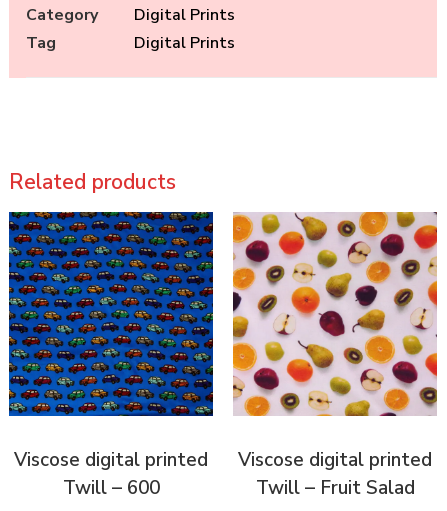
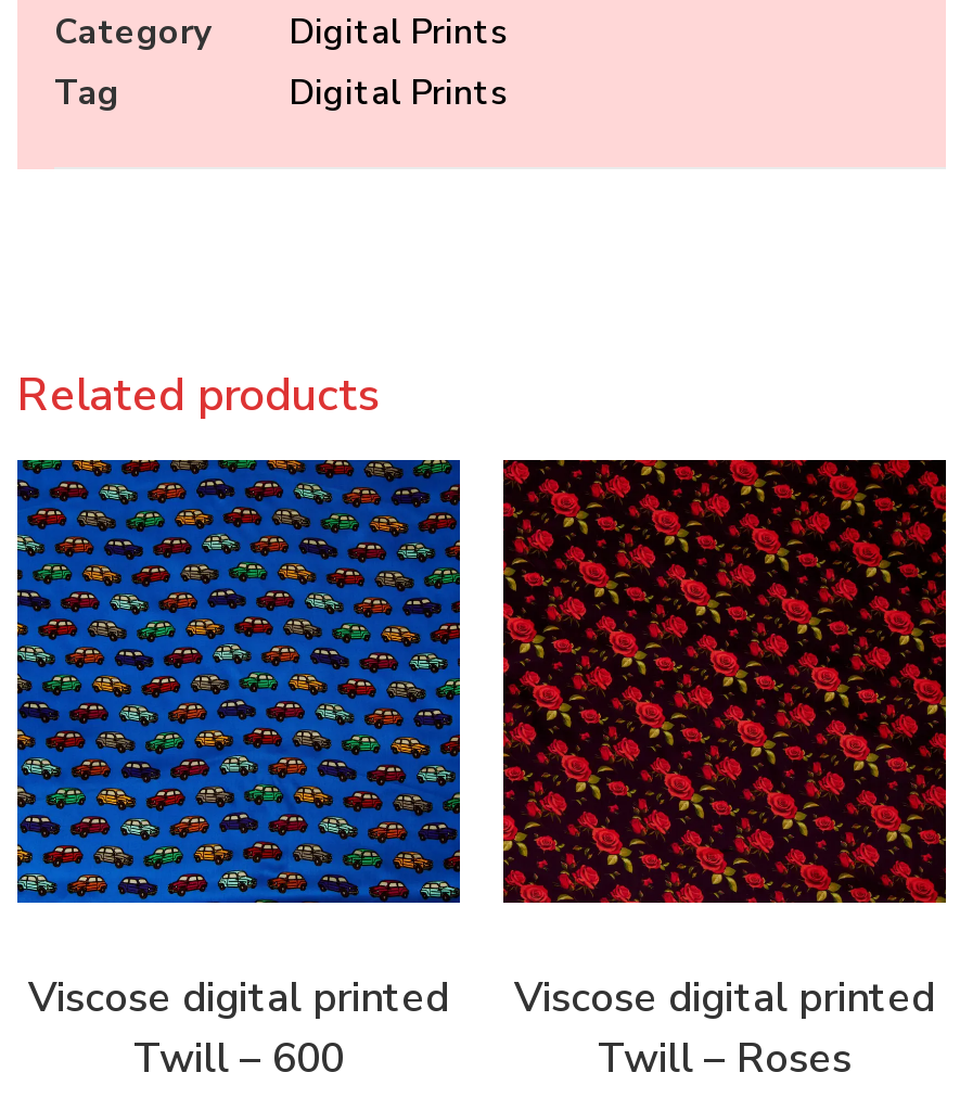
- [image]
+ [image]

- Twill – Fruit Salad
+ Twill – Roses
